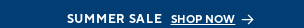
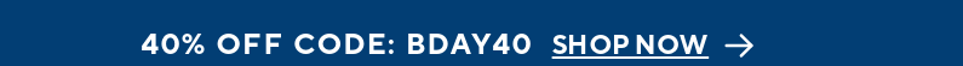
- SUMMER SALE
+ 40% OFF CODE: BDAY40
